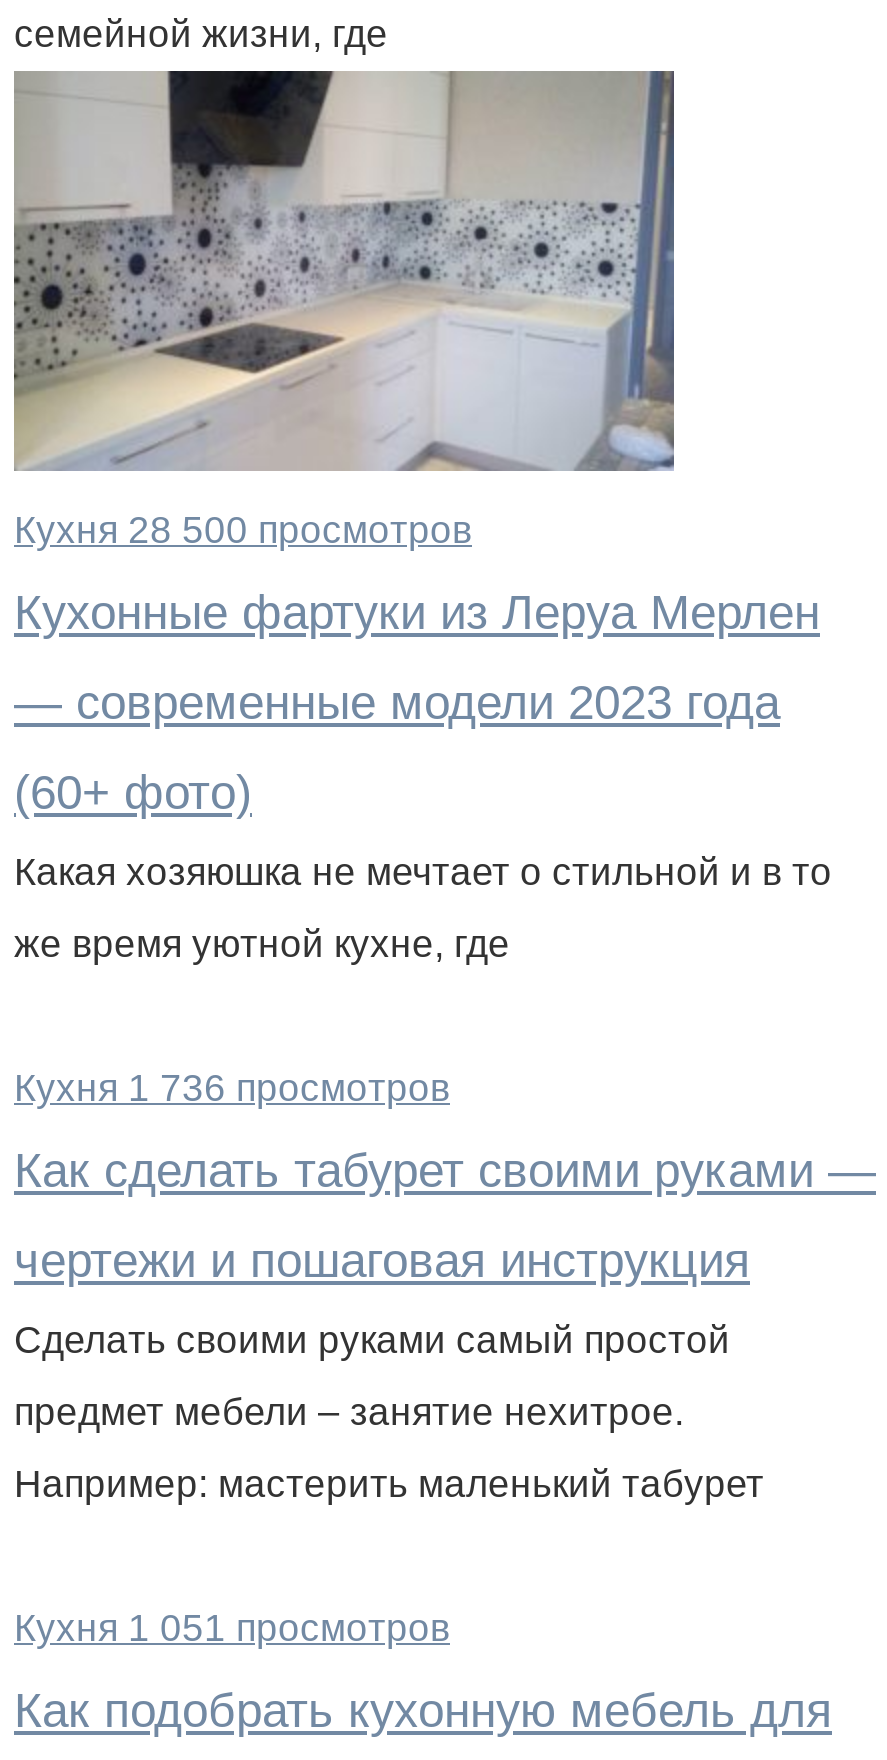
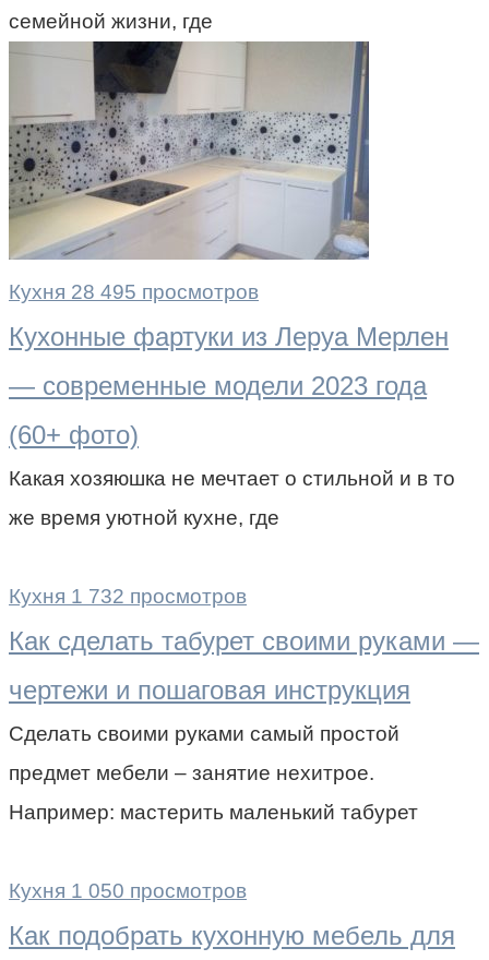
- Кухня 28 500 просмотров
+ Кухня 28 495 просмотров

- Кухня 1 736 просмотров
+ Кухня 1 732 просмотров

- Кухня 1 051 просмотров
+ Кухня 1 050 просмотров
